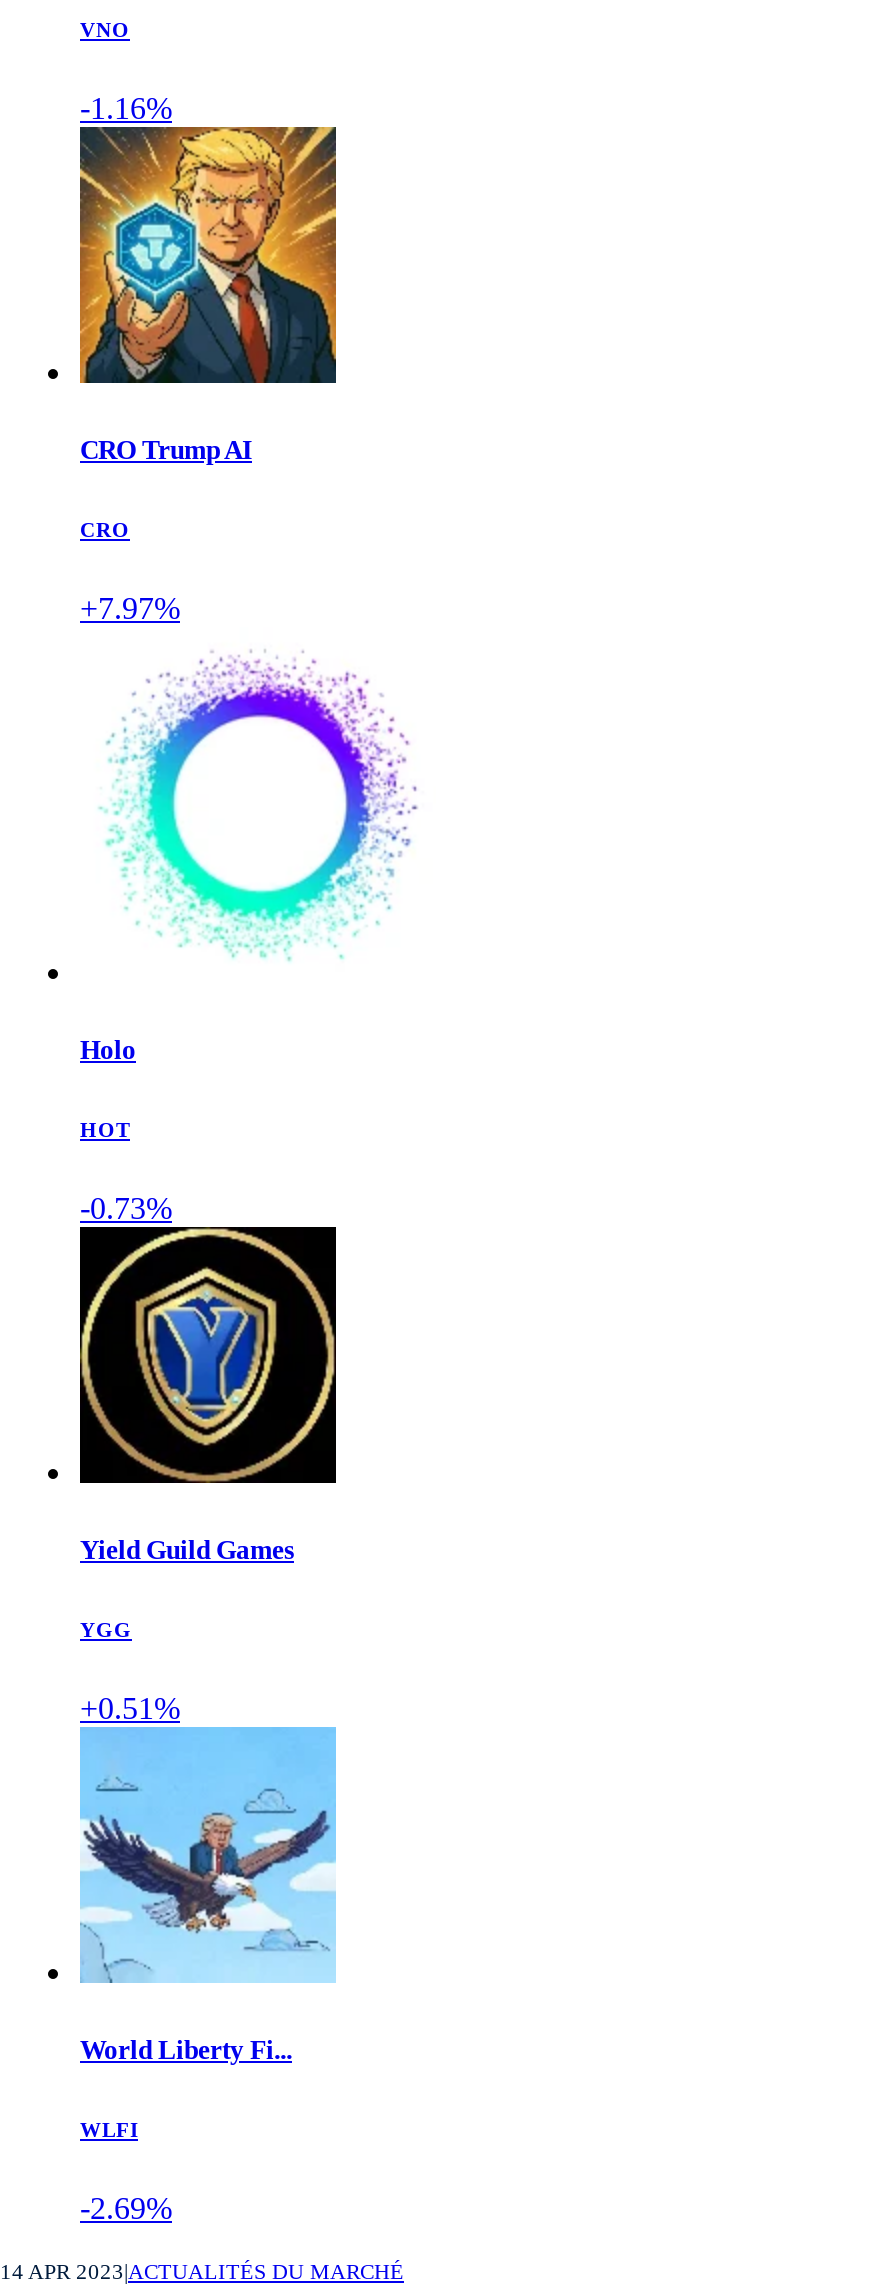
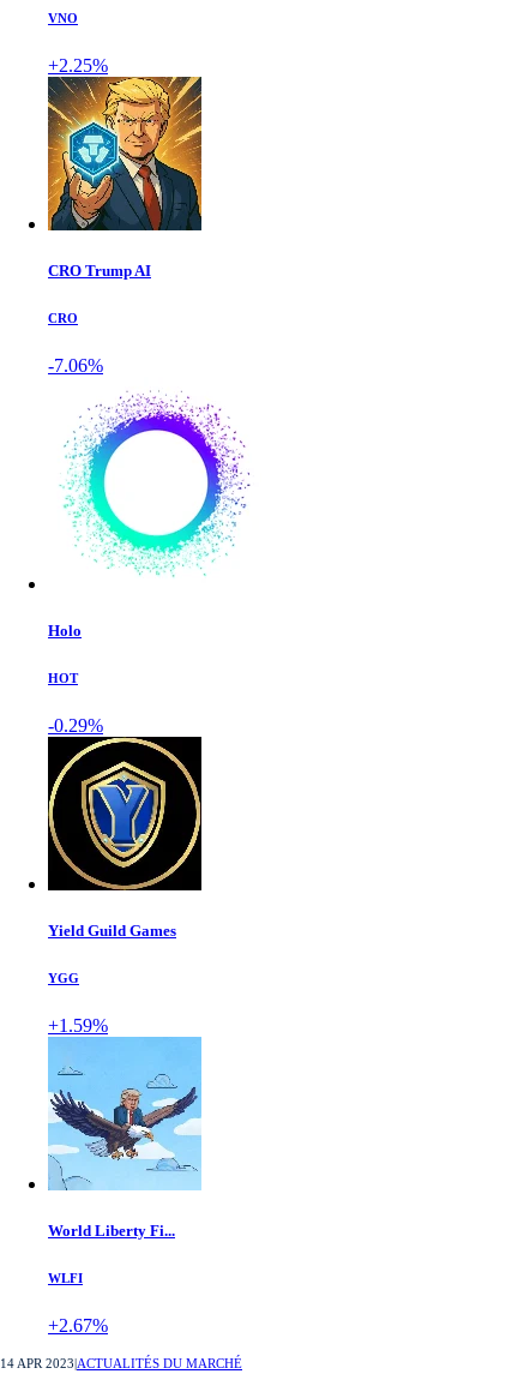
- -1.16%
+ +2.25%

- +7.97%
+ -7.06%

- -0.73%
+ -0.29%

- +0.51%
+ +1.59%

- -2.69%
+ +2.67%
